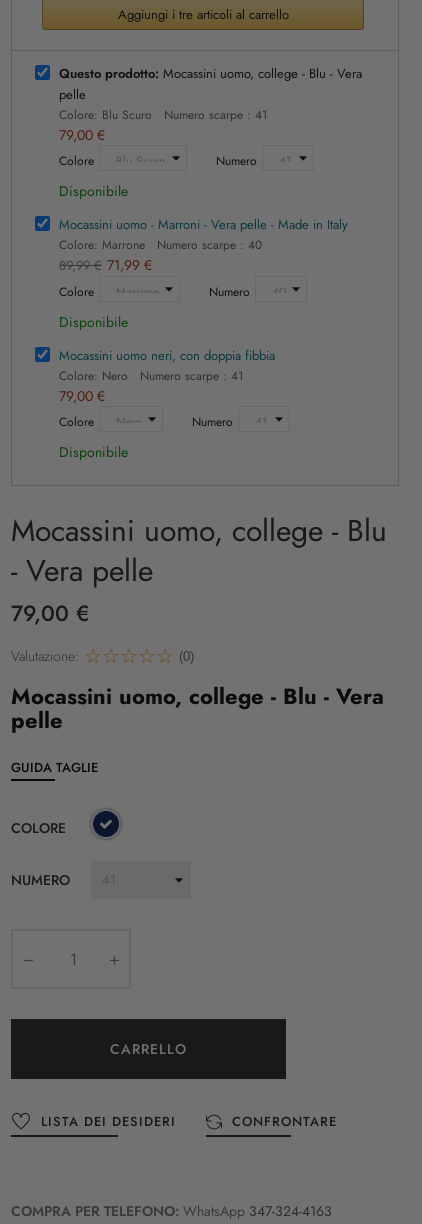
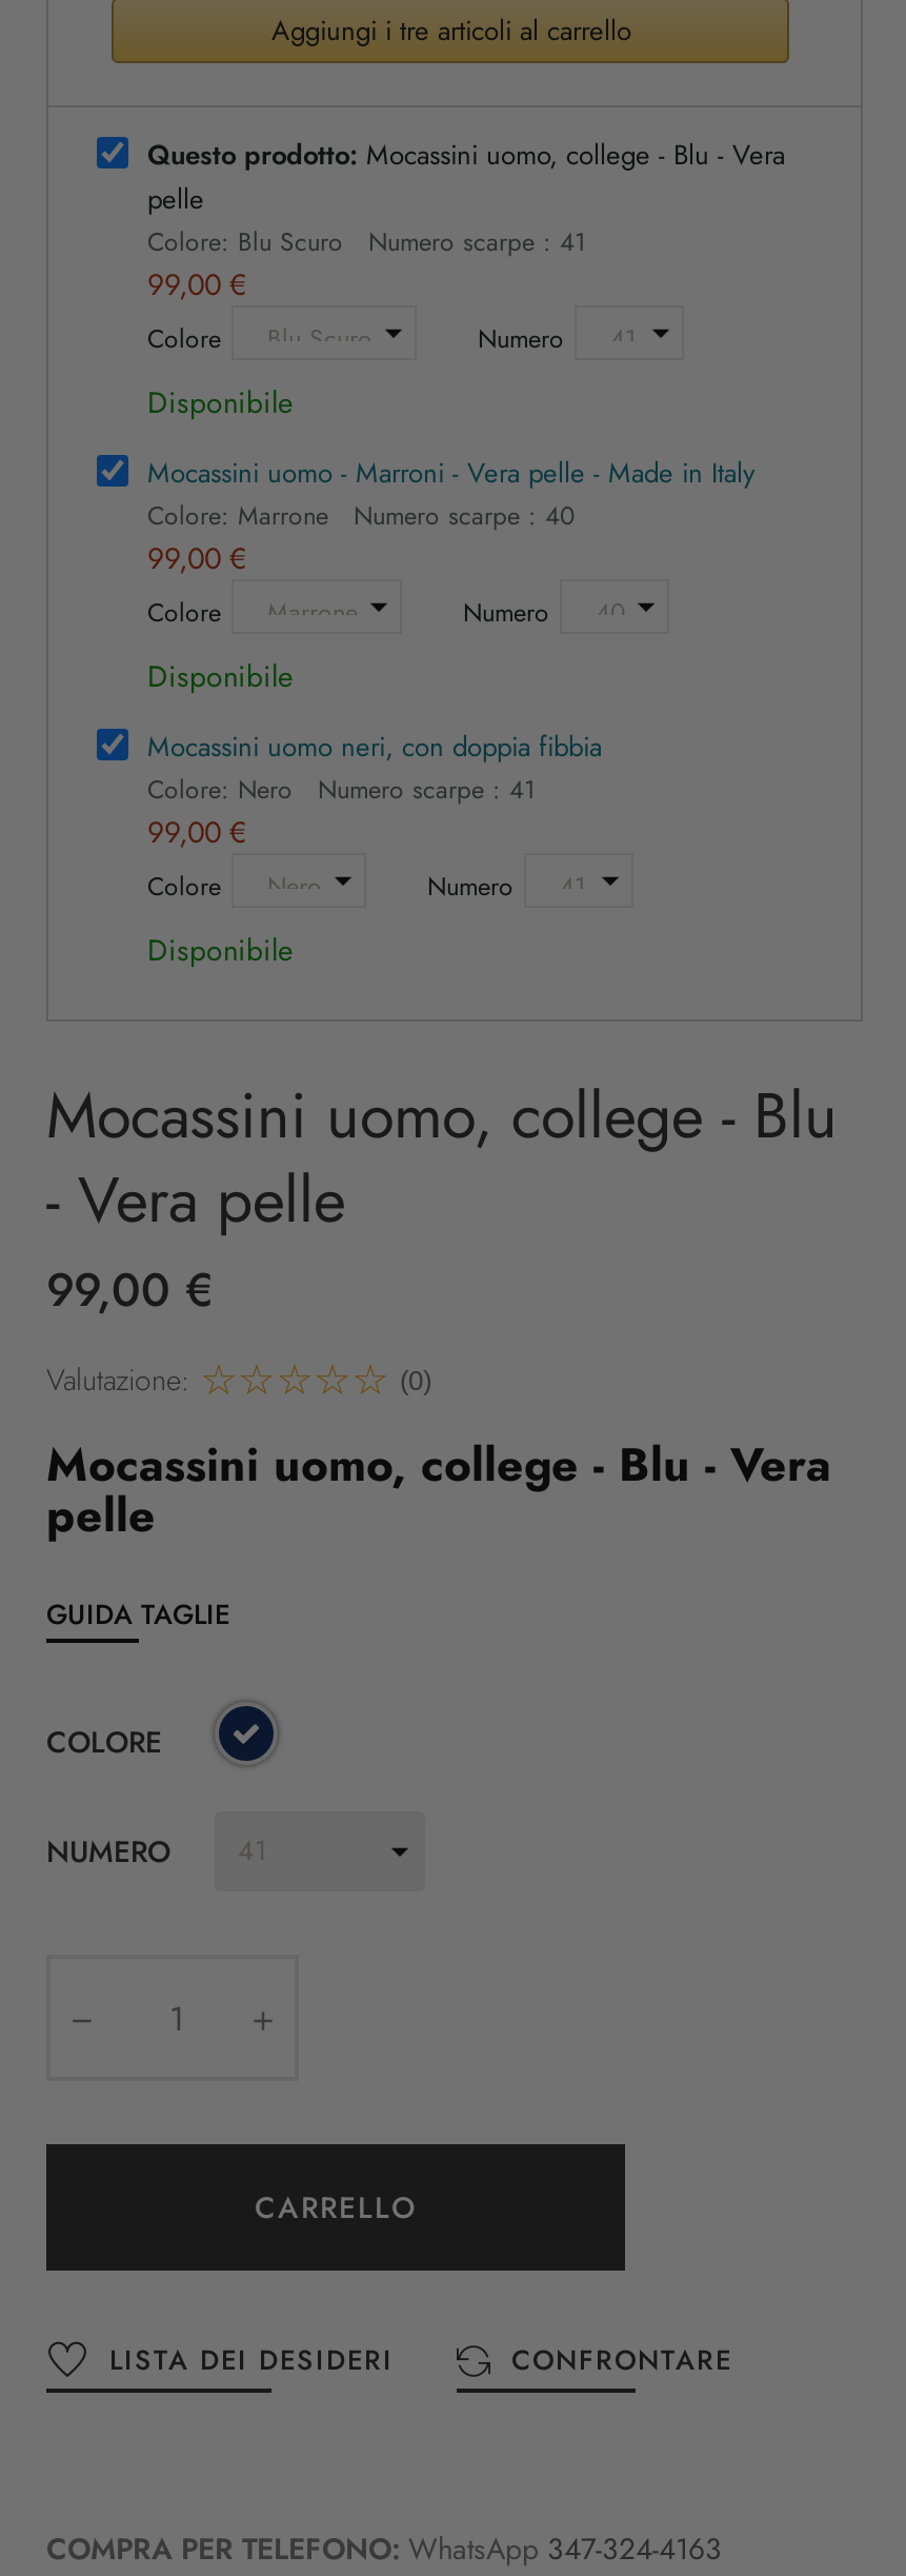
- 79,00 €
+ 99,00 €

- 89,99 € 71,99 €
+ 99,00 €

- 79,00 €
+ 99,00 €

- 79,00 €
+ 99,00 €
